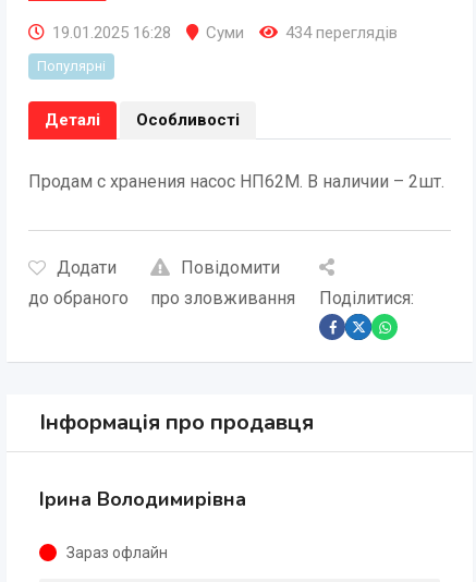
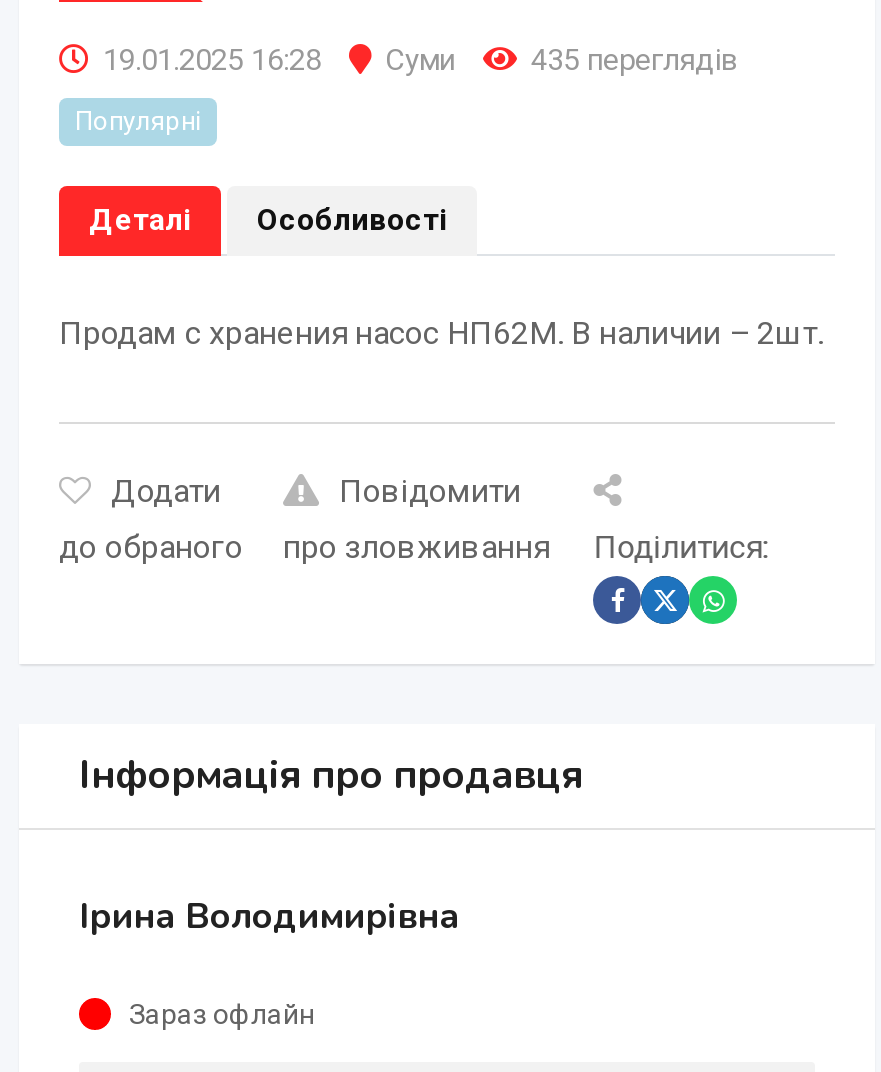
- 434 переглядів
+ 435 переглядів
